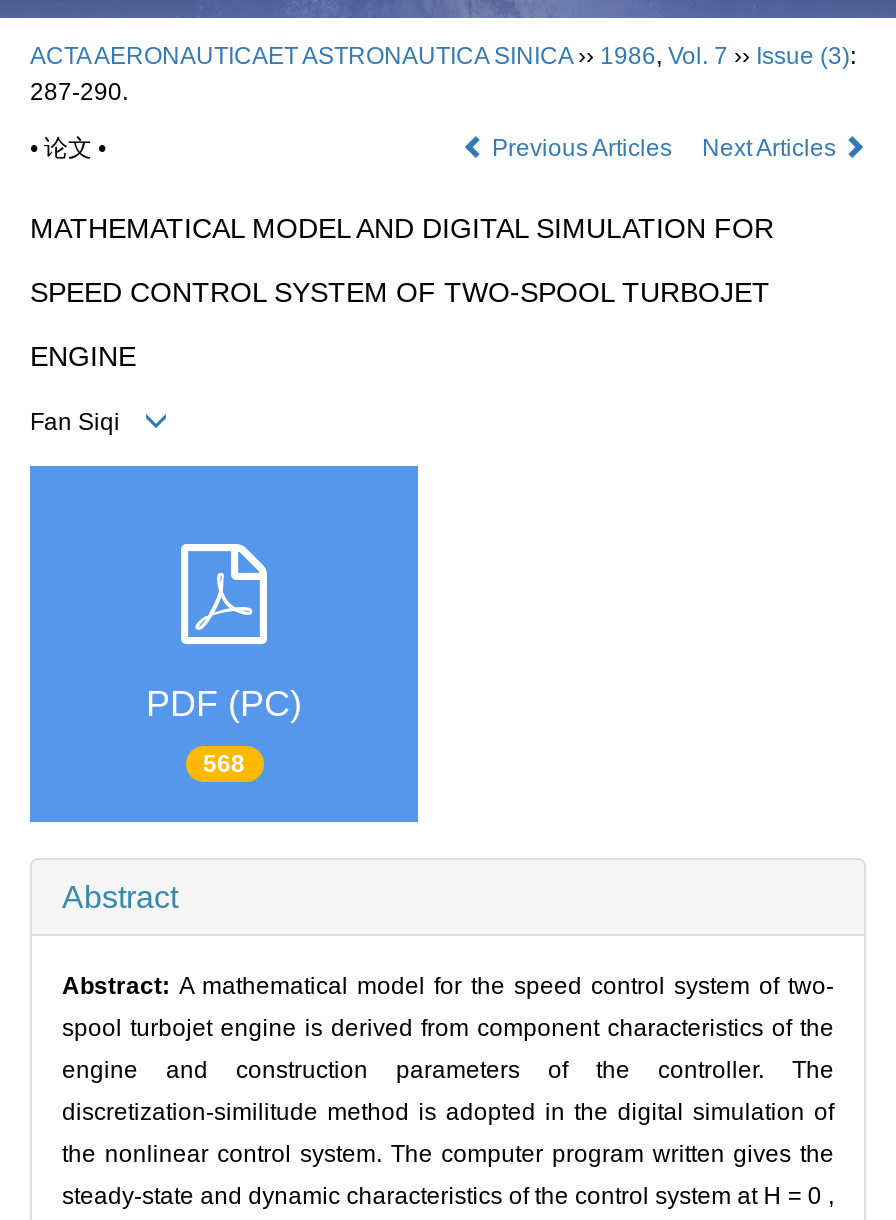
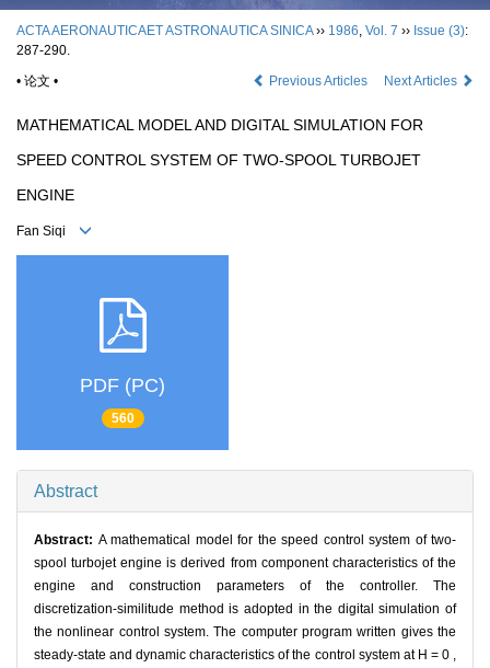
- 568
+ 560
